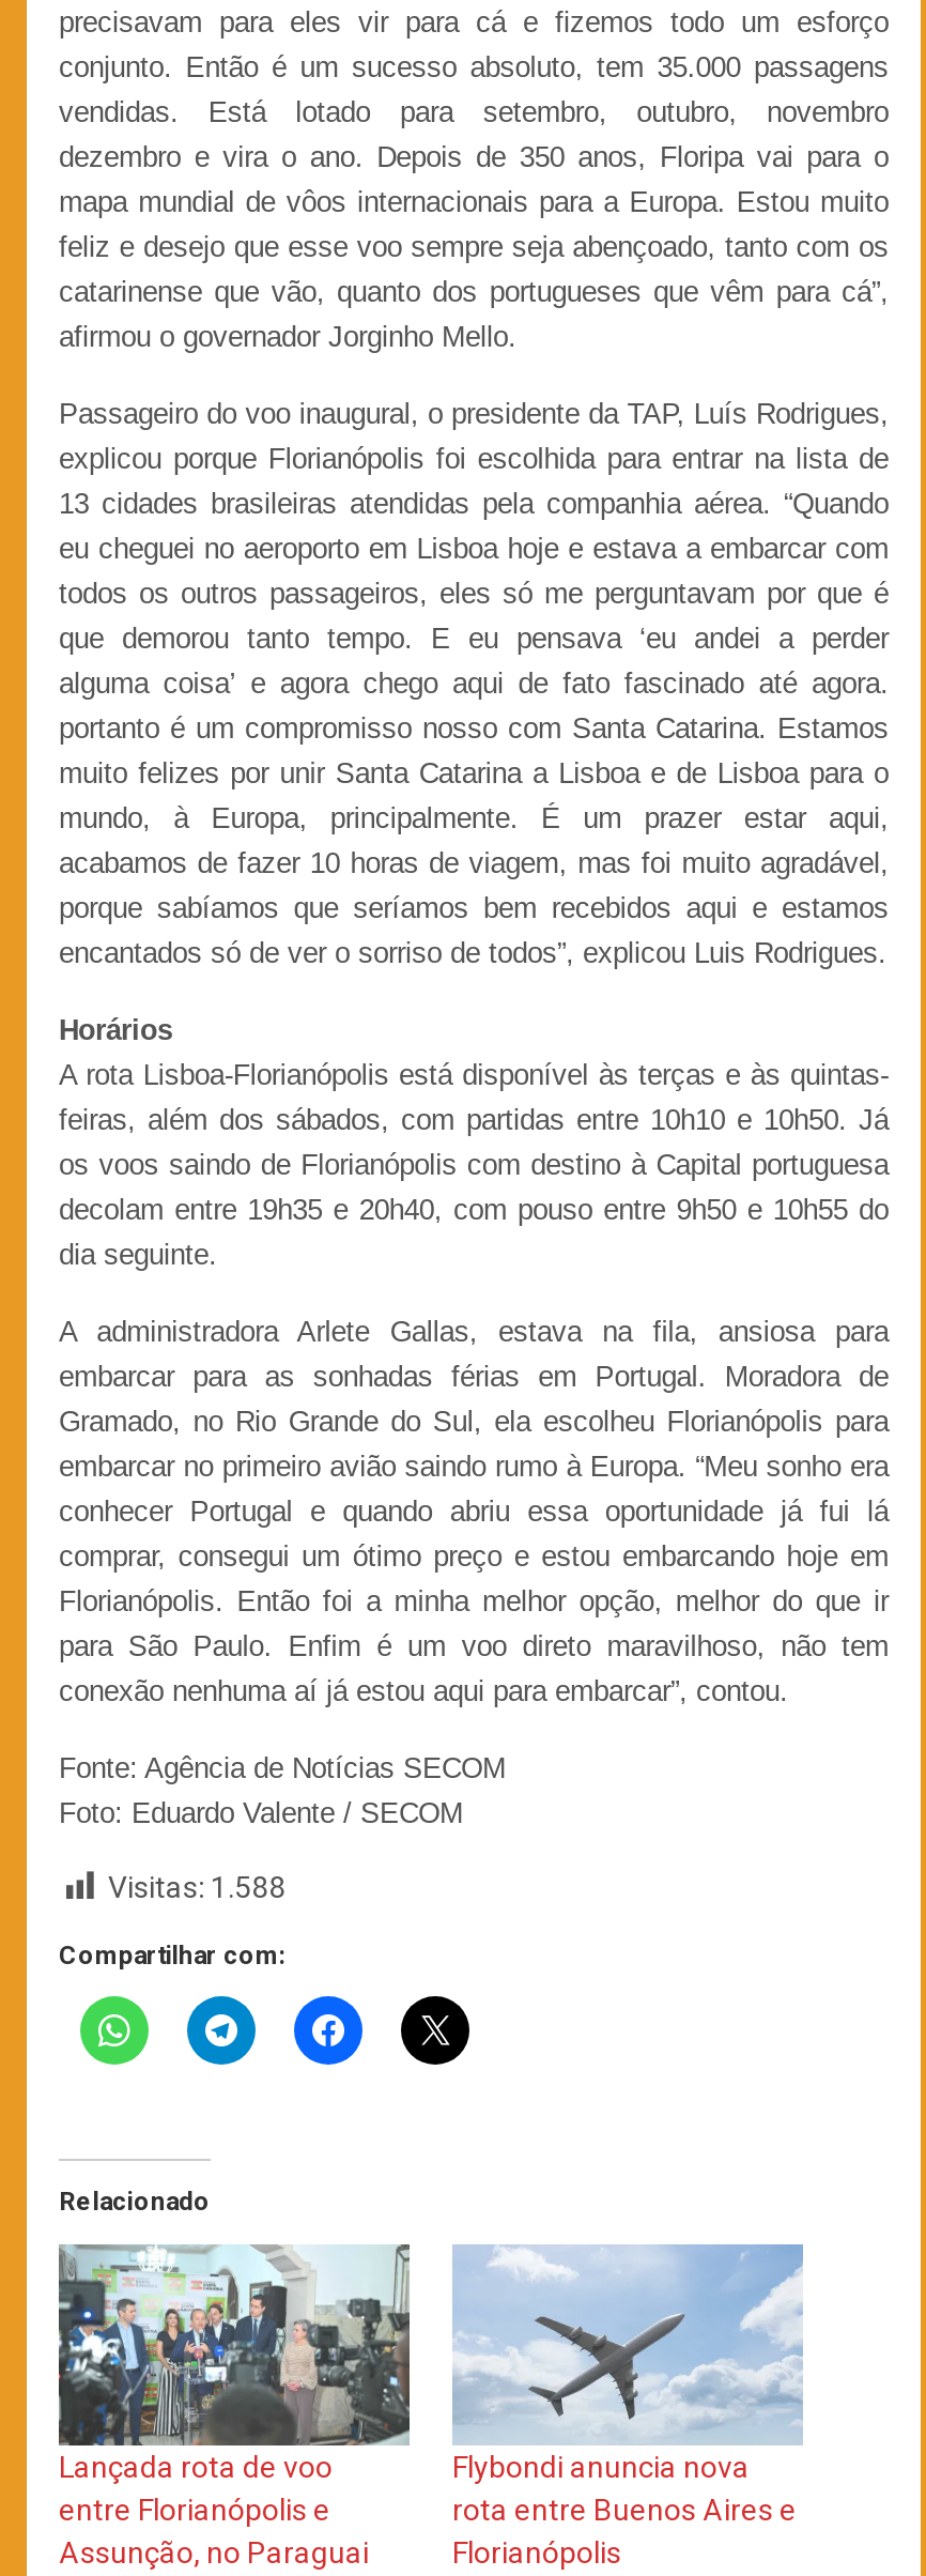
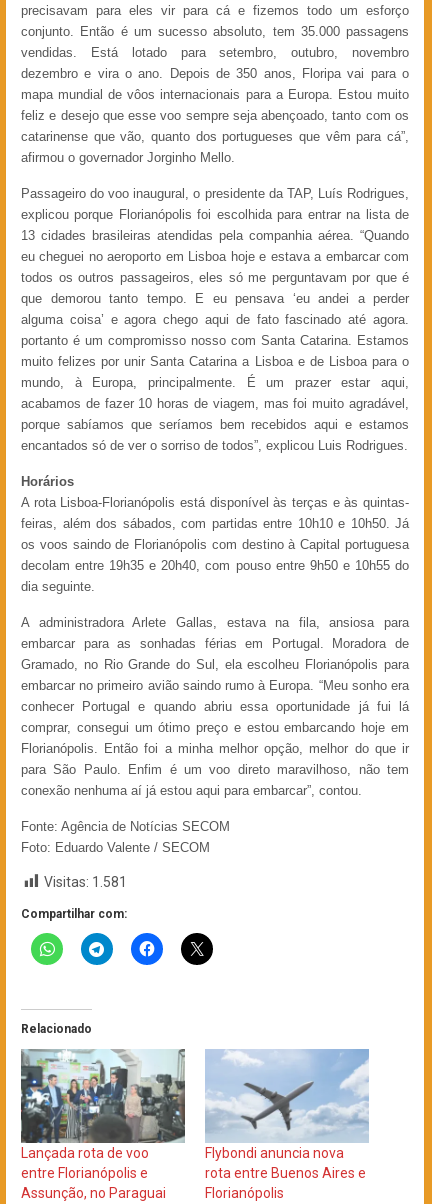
- Visitas: 1.588
+ Visitas: 1.581
